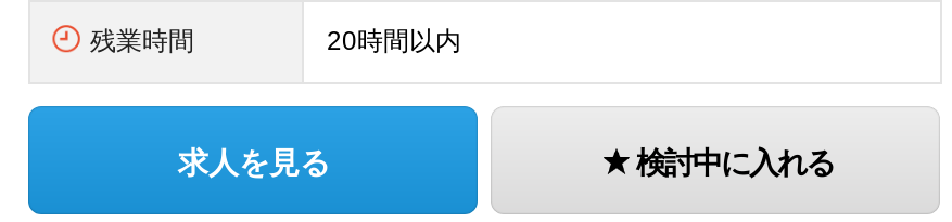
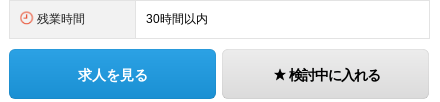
- 20時間以内
+ 30時間以内
